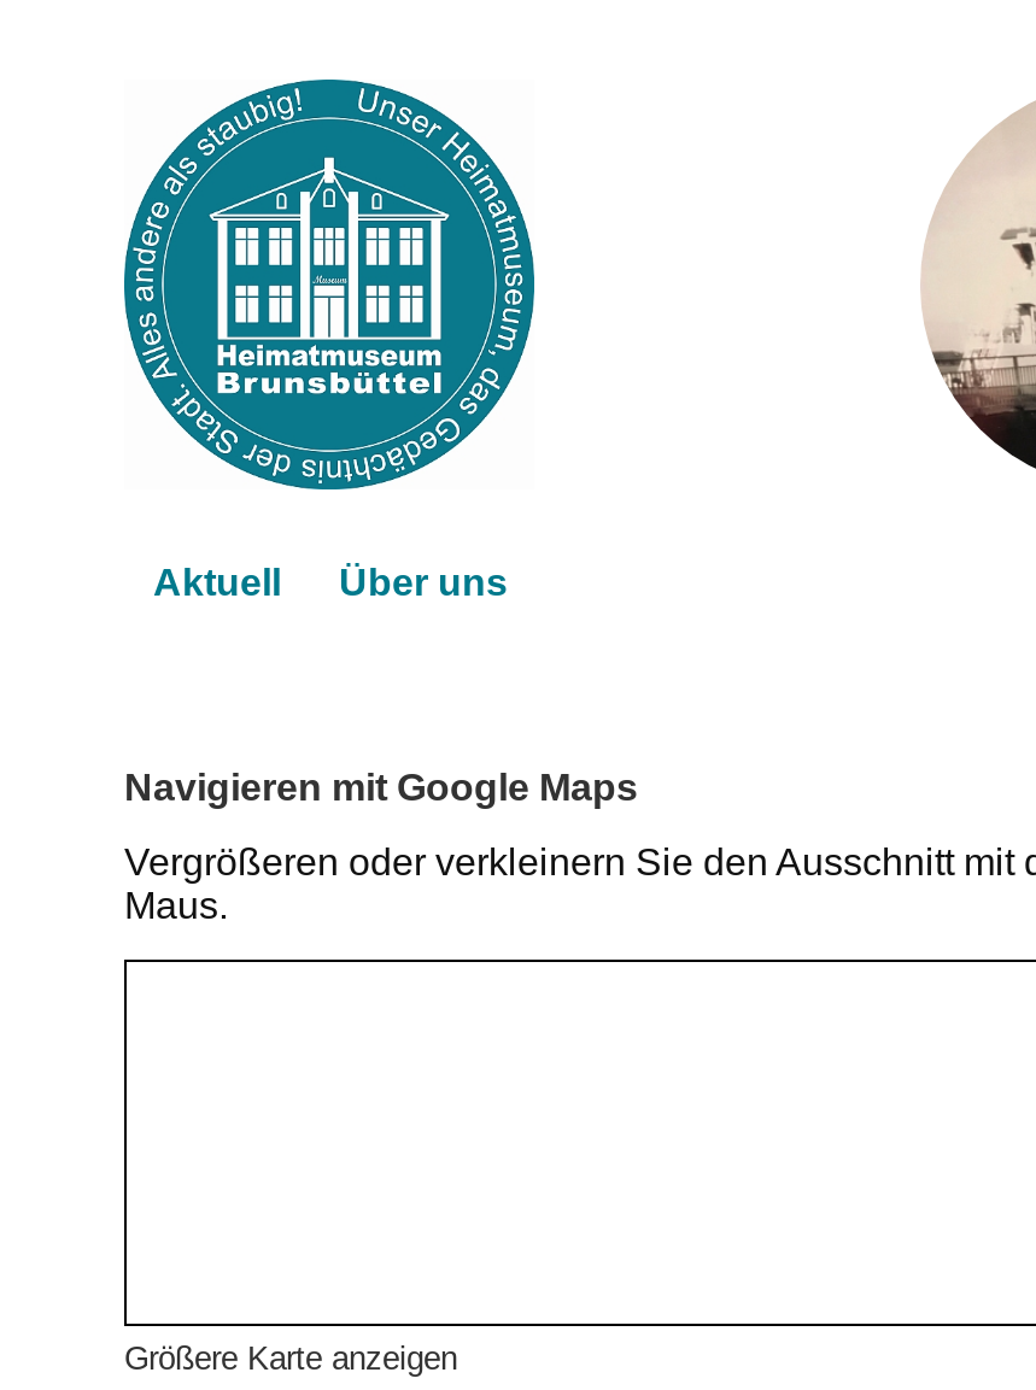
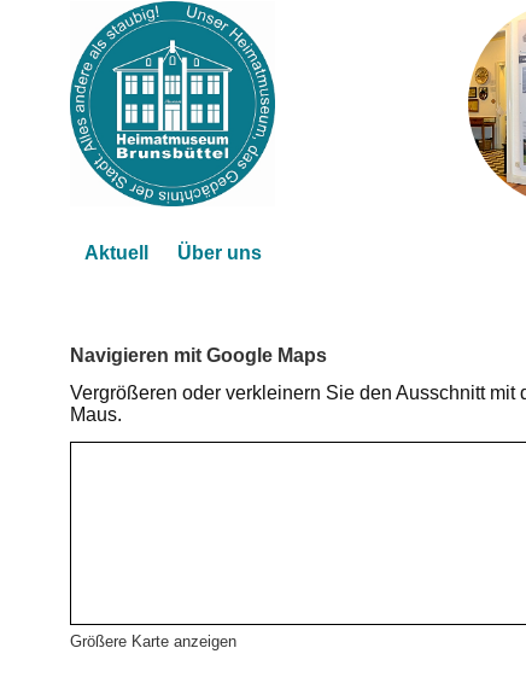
- [image]
+ [image]
